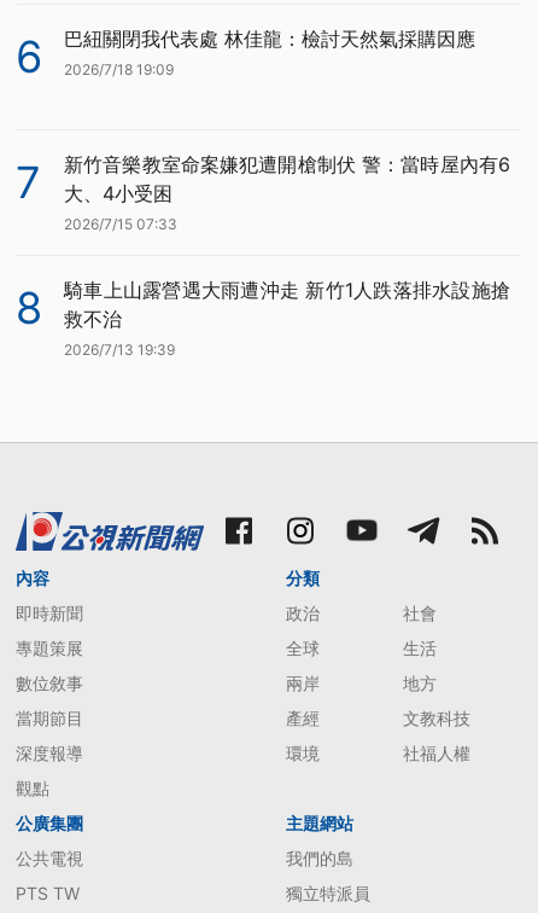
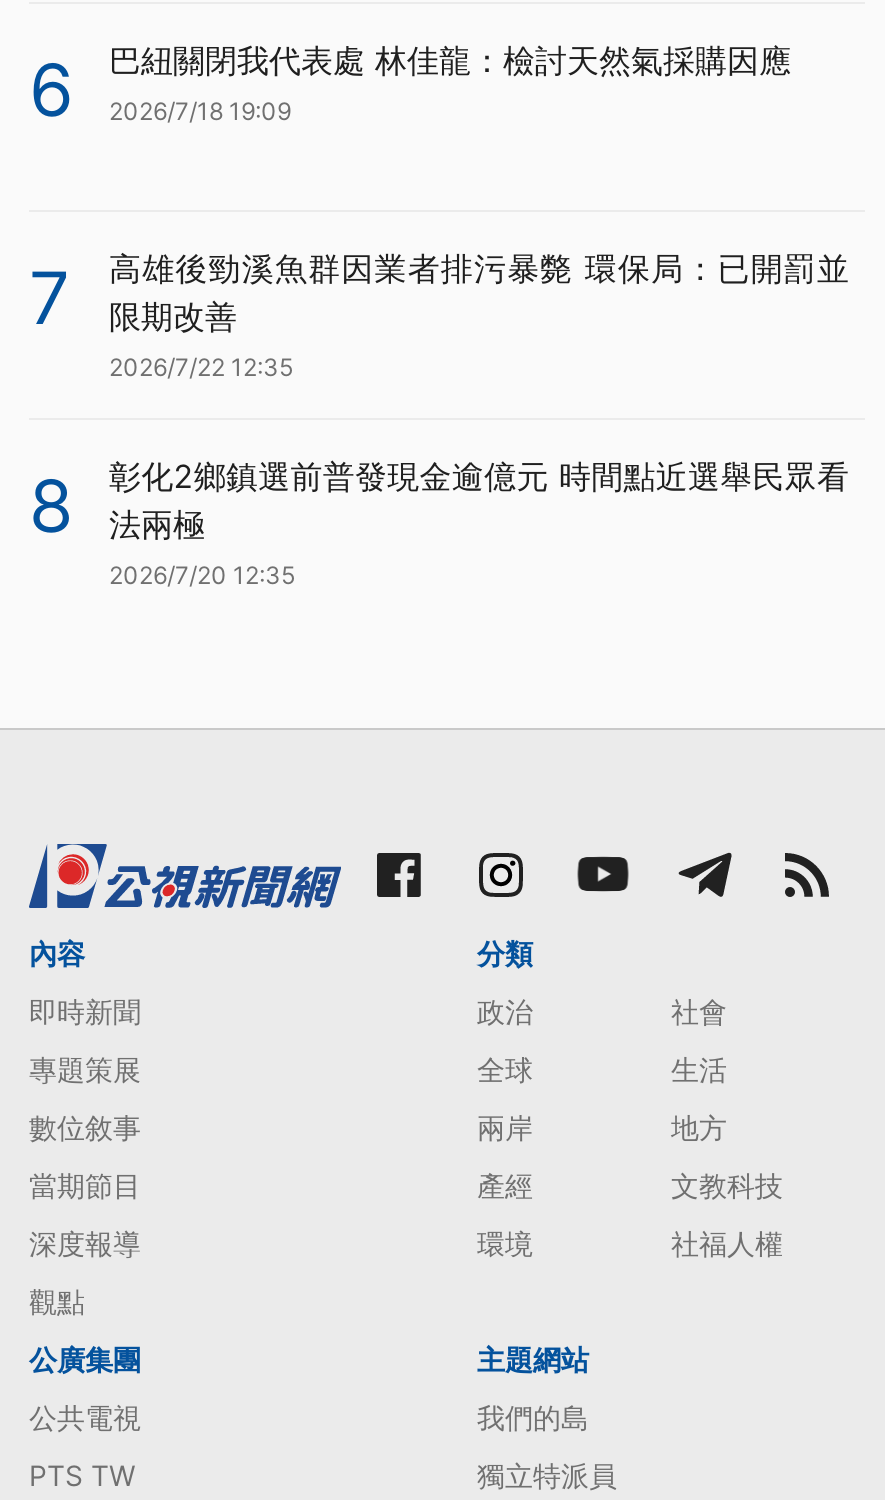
- 新竹音樂教室命案嫌犯遭開槍制伏 警：當時屋內有6
- 大、4小受困
- 2026/7/15 07:33
+ 高雄後勁溪魚群因業者排污暴斃 環保局：已開罰並
+ 限期改善
+ 2026/7/22 12:35

- 騎車上山露營遇大雨遭沖走 新竹1人跌落排水設施搶
- 救不治
- 2026/7/13 19:39
+ 彰化2鄉鎮選前普發現金逾億元 時間點近選舉民眾看
+ 法兩極
+ 2026/7/20 12:35
